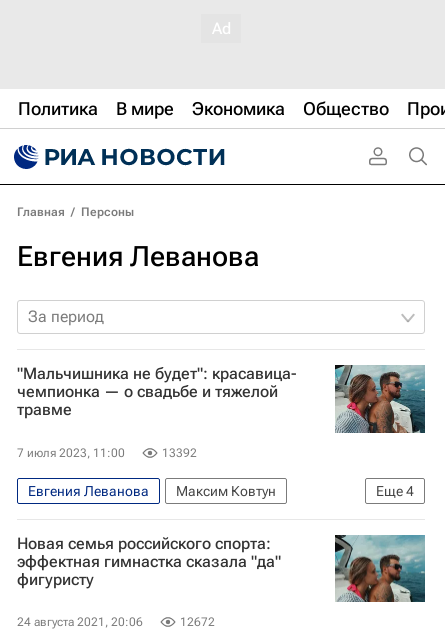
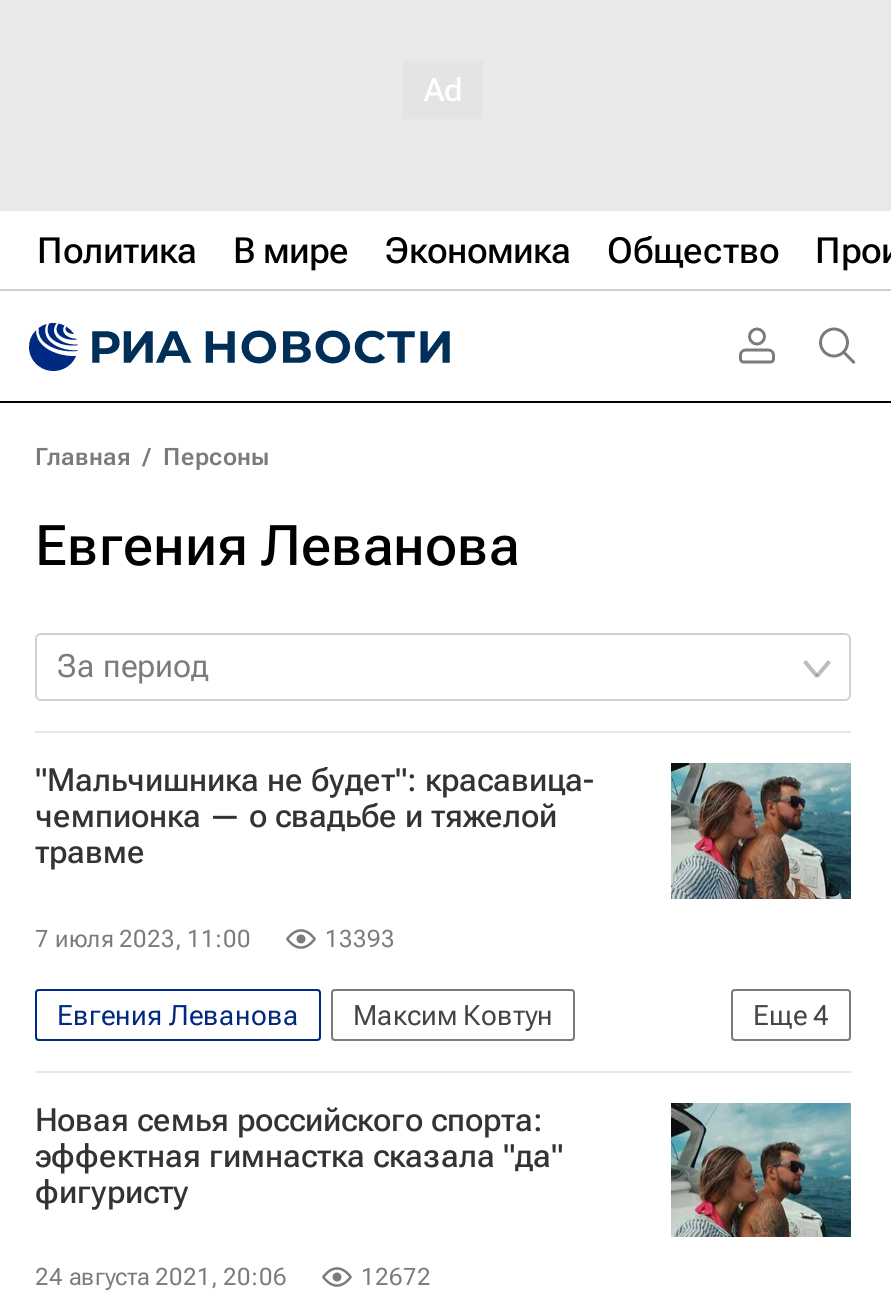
- 13392
+ 13393
